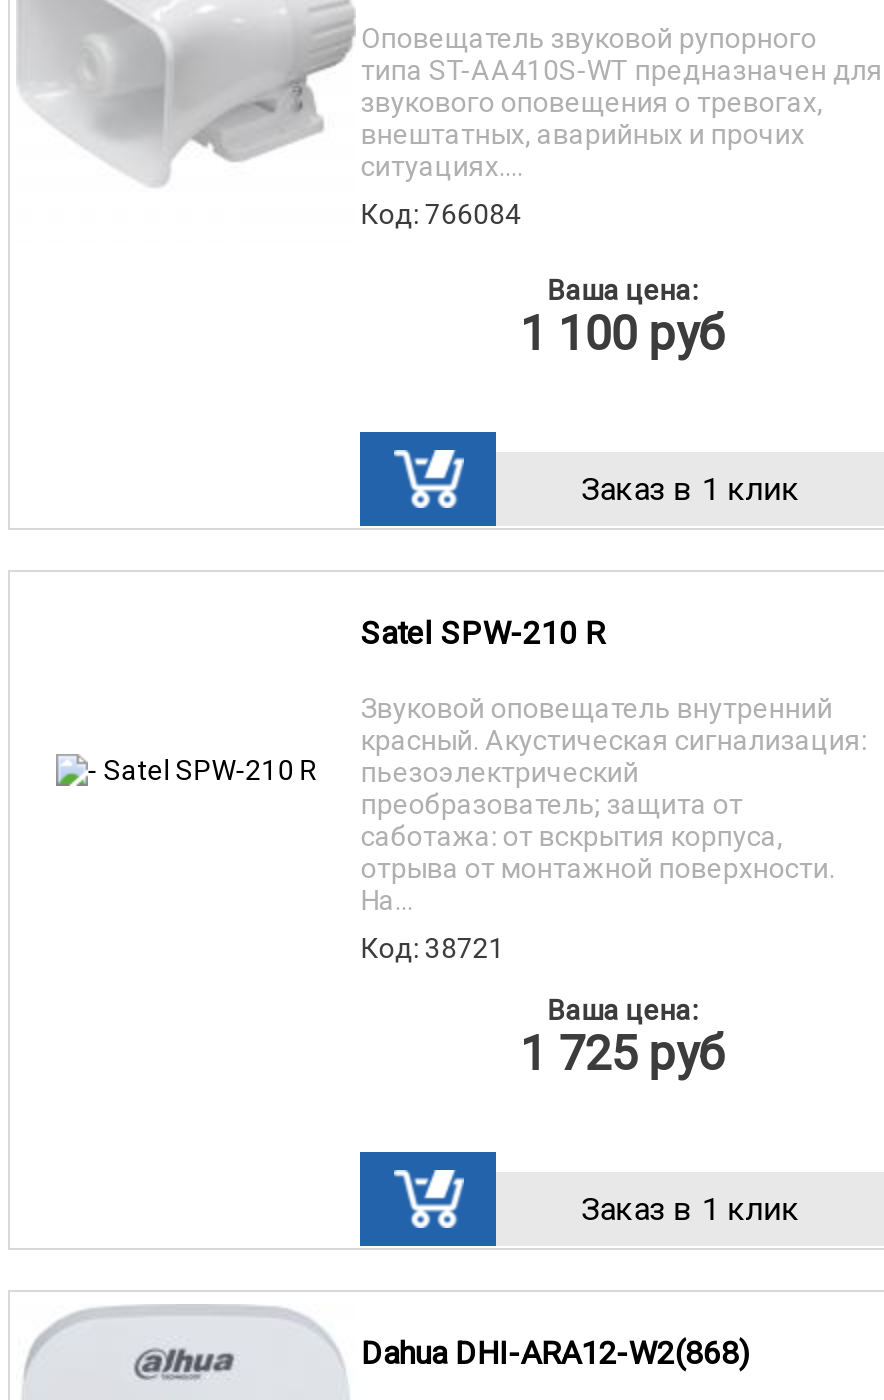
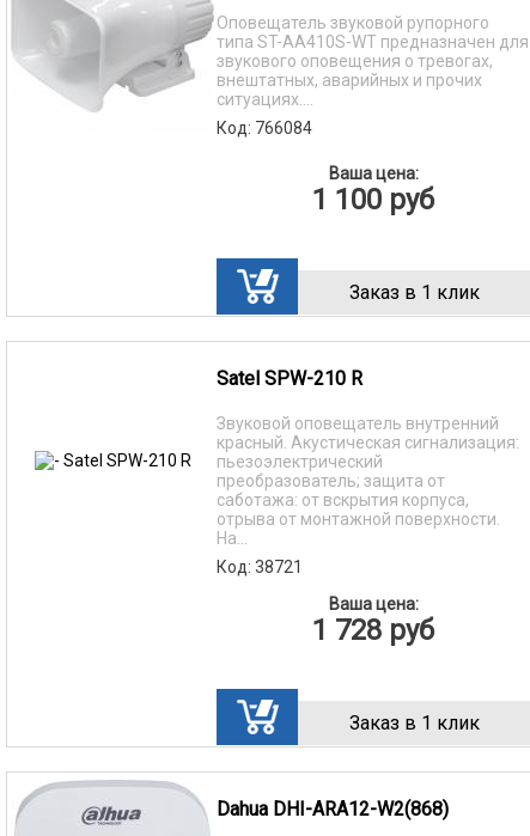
- 1 725 руб
+ 1 728 руб
